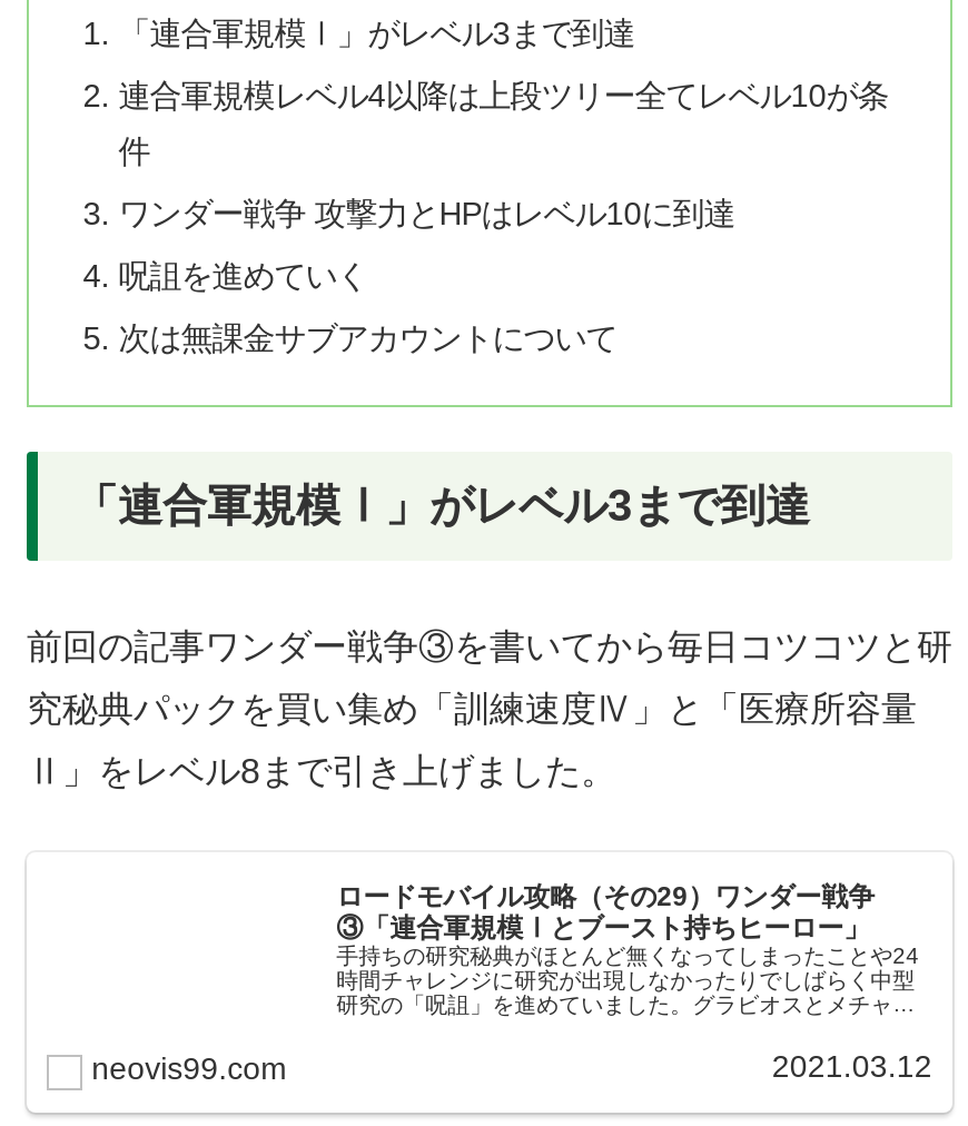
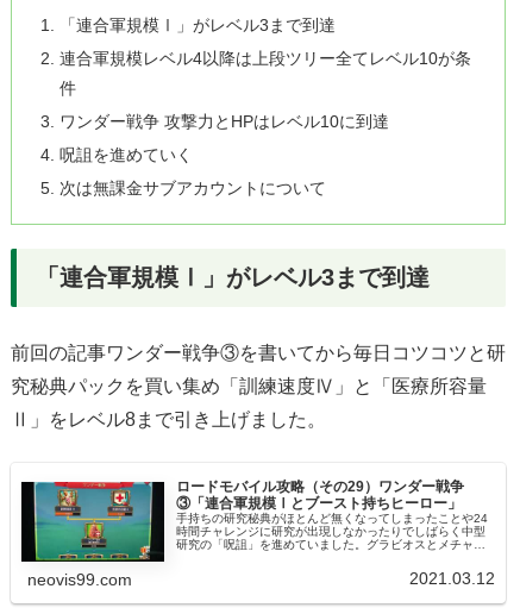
+ [image]
